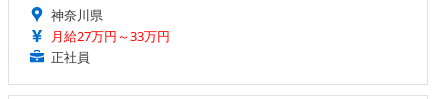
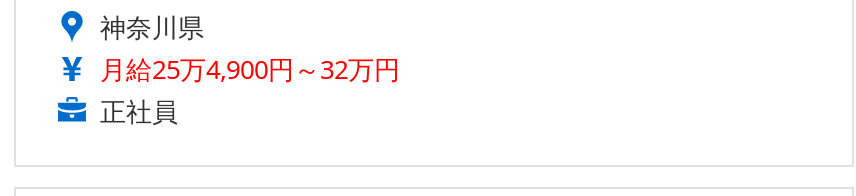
- 月給27万円～33万円
+ 月給25万4,900円～32万円
